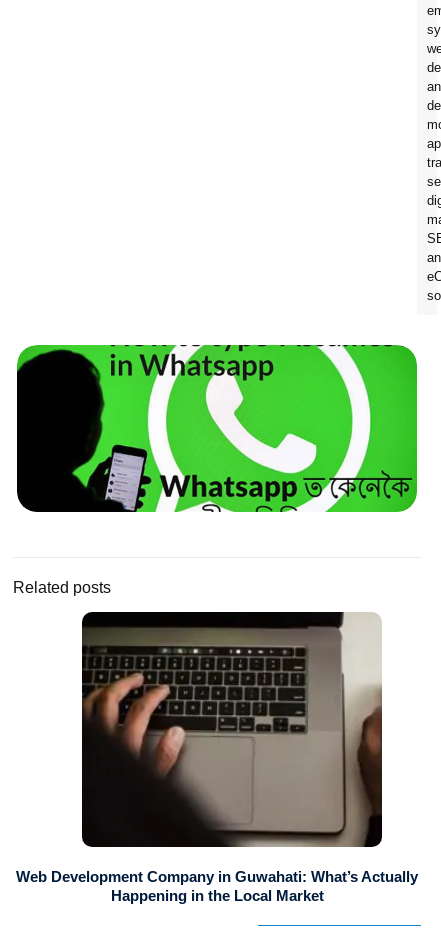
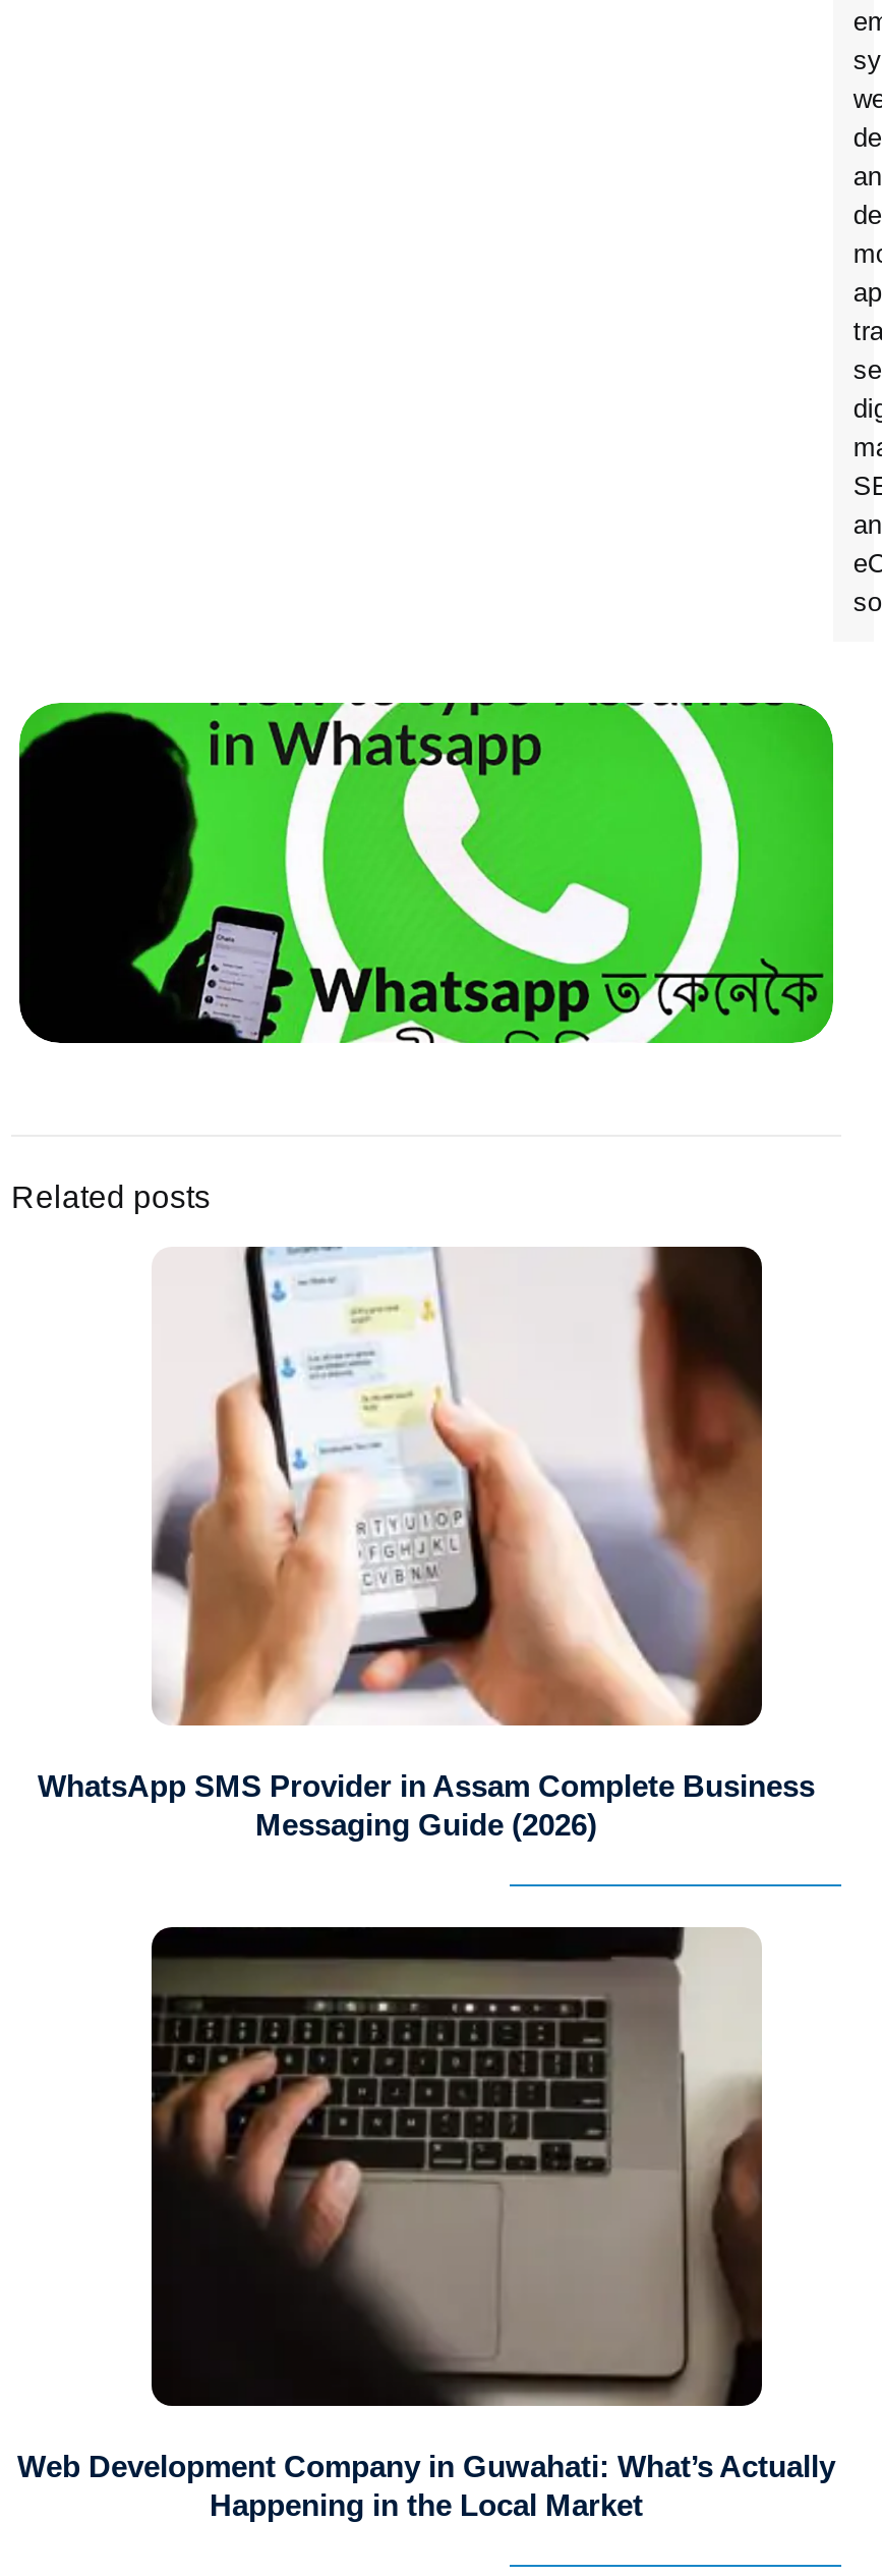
+ [image]
+ WhatsApp SMS Provider in Assam Complete Business
+ Messaging Guide (2026)
